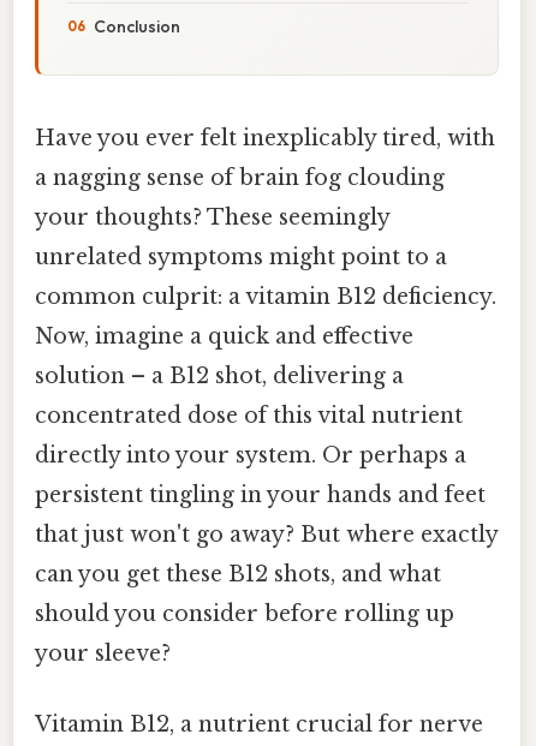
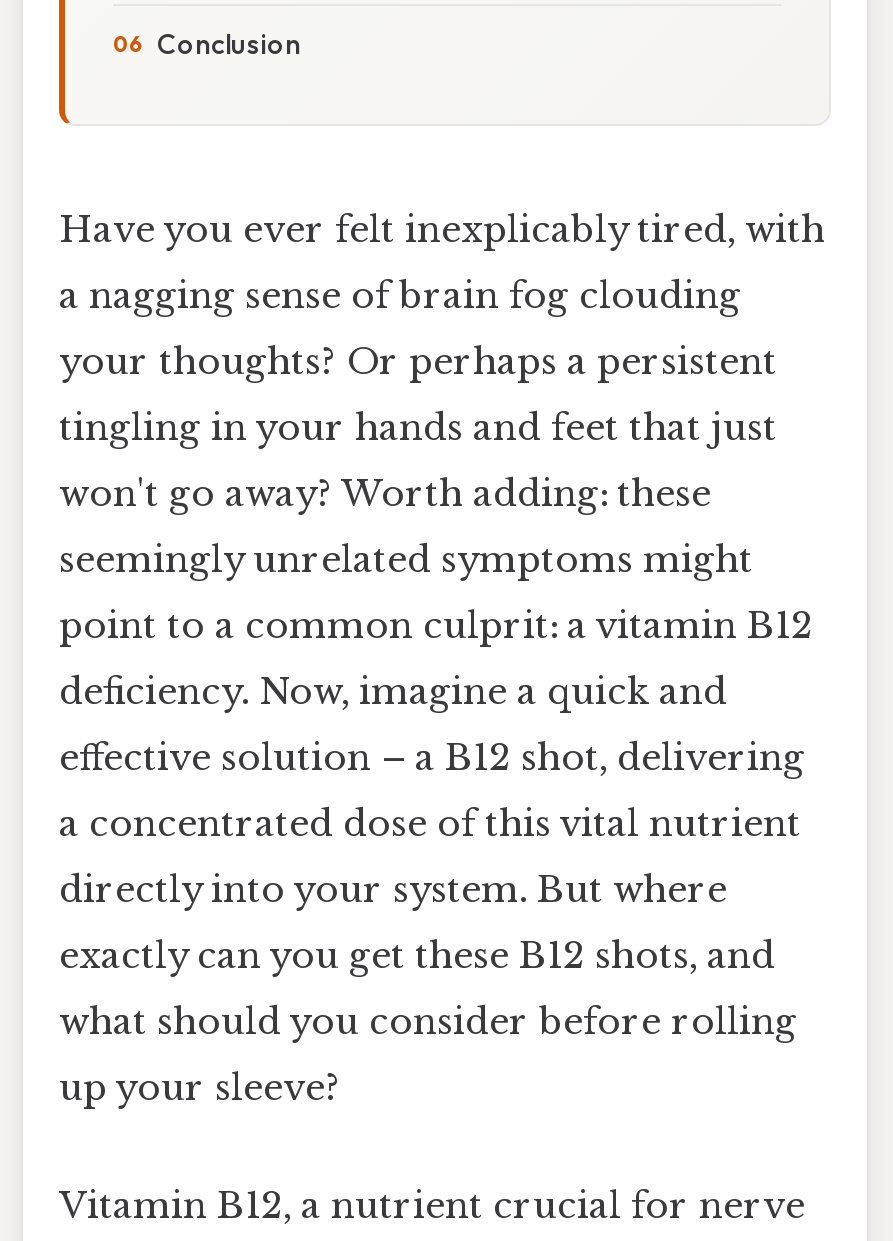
- your thoughts? These seemingly
+ your thoughts? Or perhaps a persistent

- unrelated symptoms might point to a
+ tingling in your hands and feet that just

- common culprit: a vitamin B12 deficiency.
+ won't go away? Worth adding: these

- Now, imagine a quick and effective
+ seemingly unrelated symptoms might

- solution – a B12 shot, delivering a
+ point to a common culprit: a vitamin B12

- concentrated dose of this vital nutrient
+ deficiency. Now, imagine a quick and

- directly into your system. Or perhaps a
+ effective solution – a B12 shot, delivering

- persistent tingling in your hands and feet
+ a concentrated dose of this vital nutrient

- that just won't go away? But where exactly
+ directly into your system. But where

- can you get these B12 shots, and what
+ exactly can you get these B12 shots, and

- should you consider before rolling up
+ what should you consider before rolling

- your sleeve?
+ up your sleeve?
